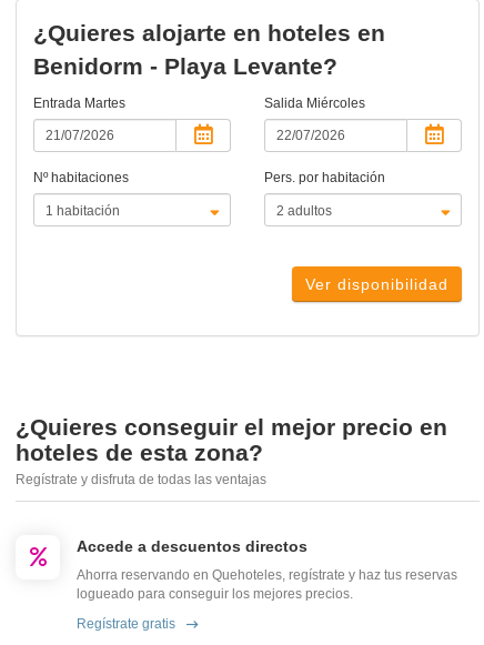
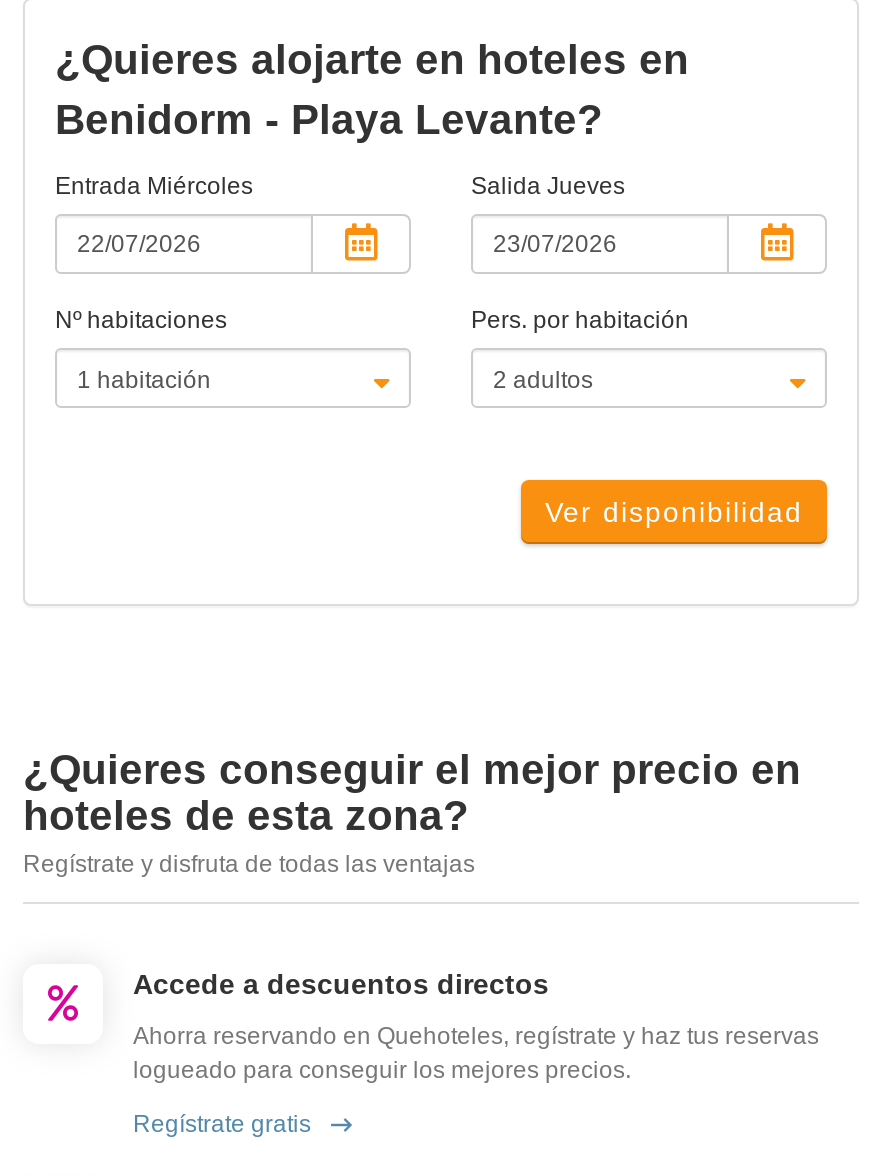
- Entrada Martes
+ Entrada Miércoles

- Salida Miércoles
+ Salida Jueves
